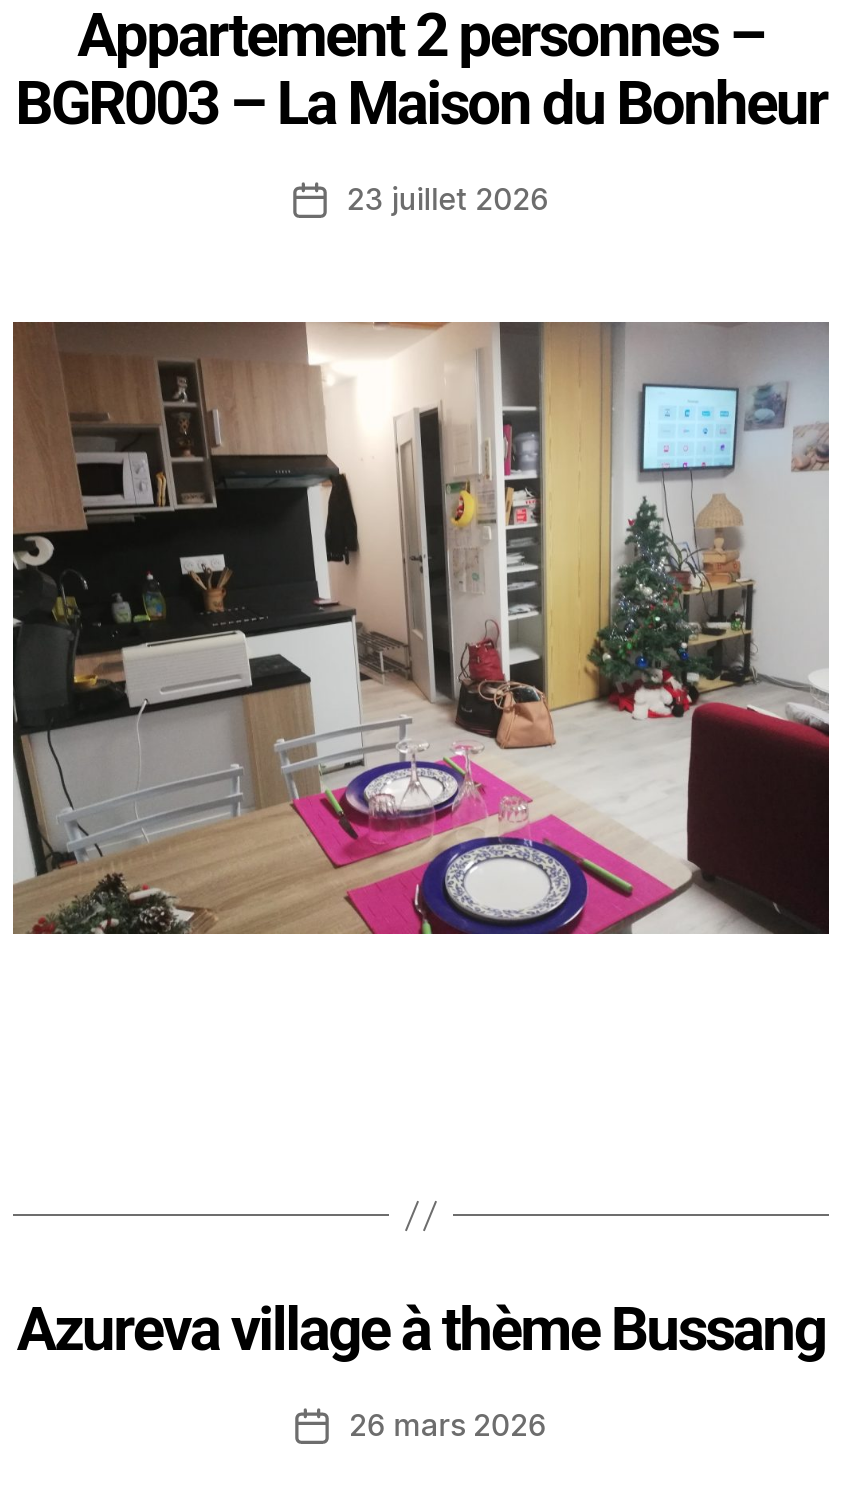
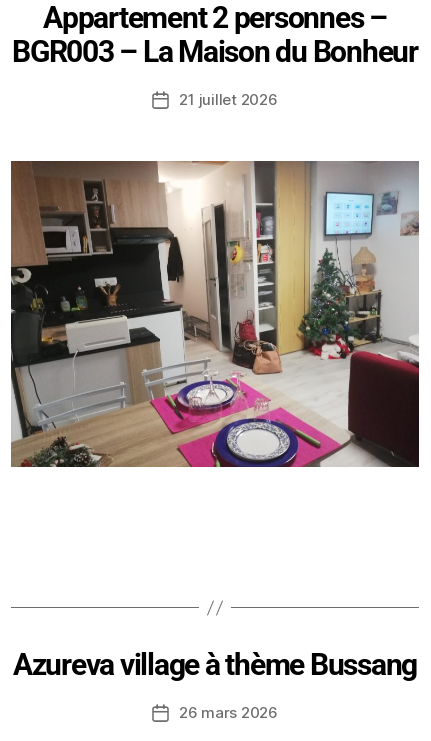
- 23 juillet 2026
+ 21 juillet 2026
